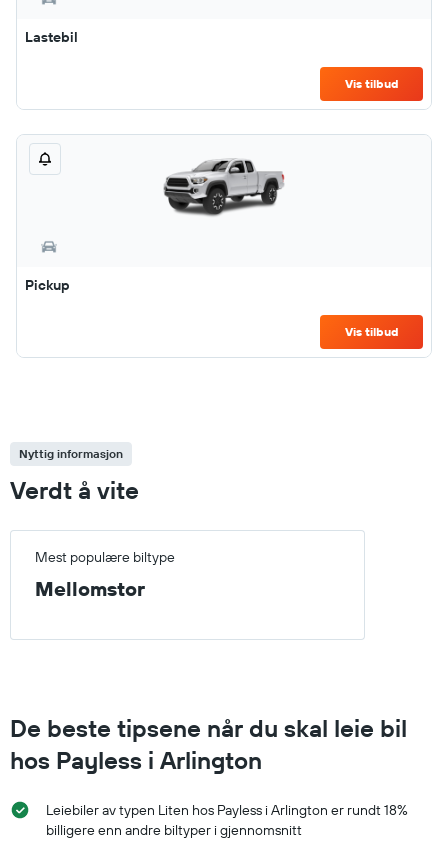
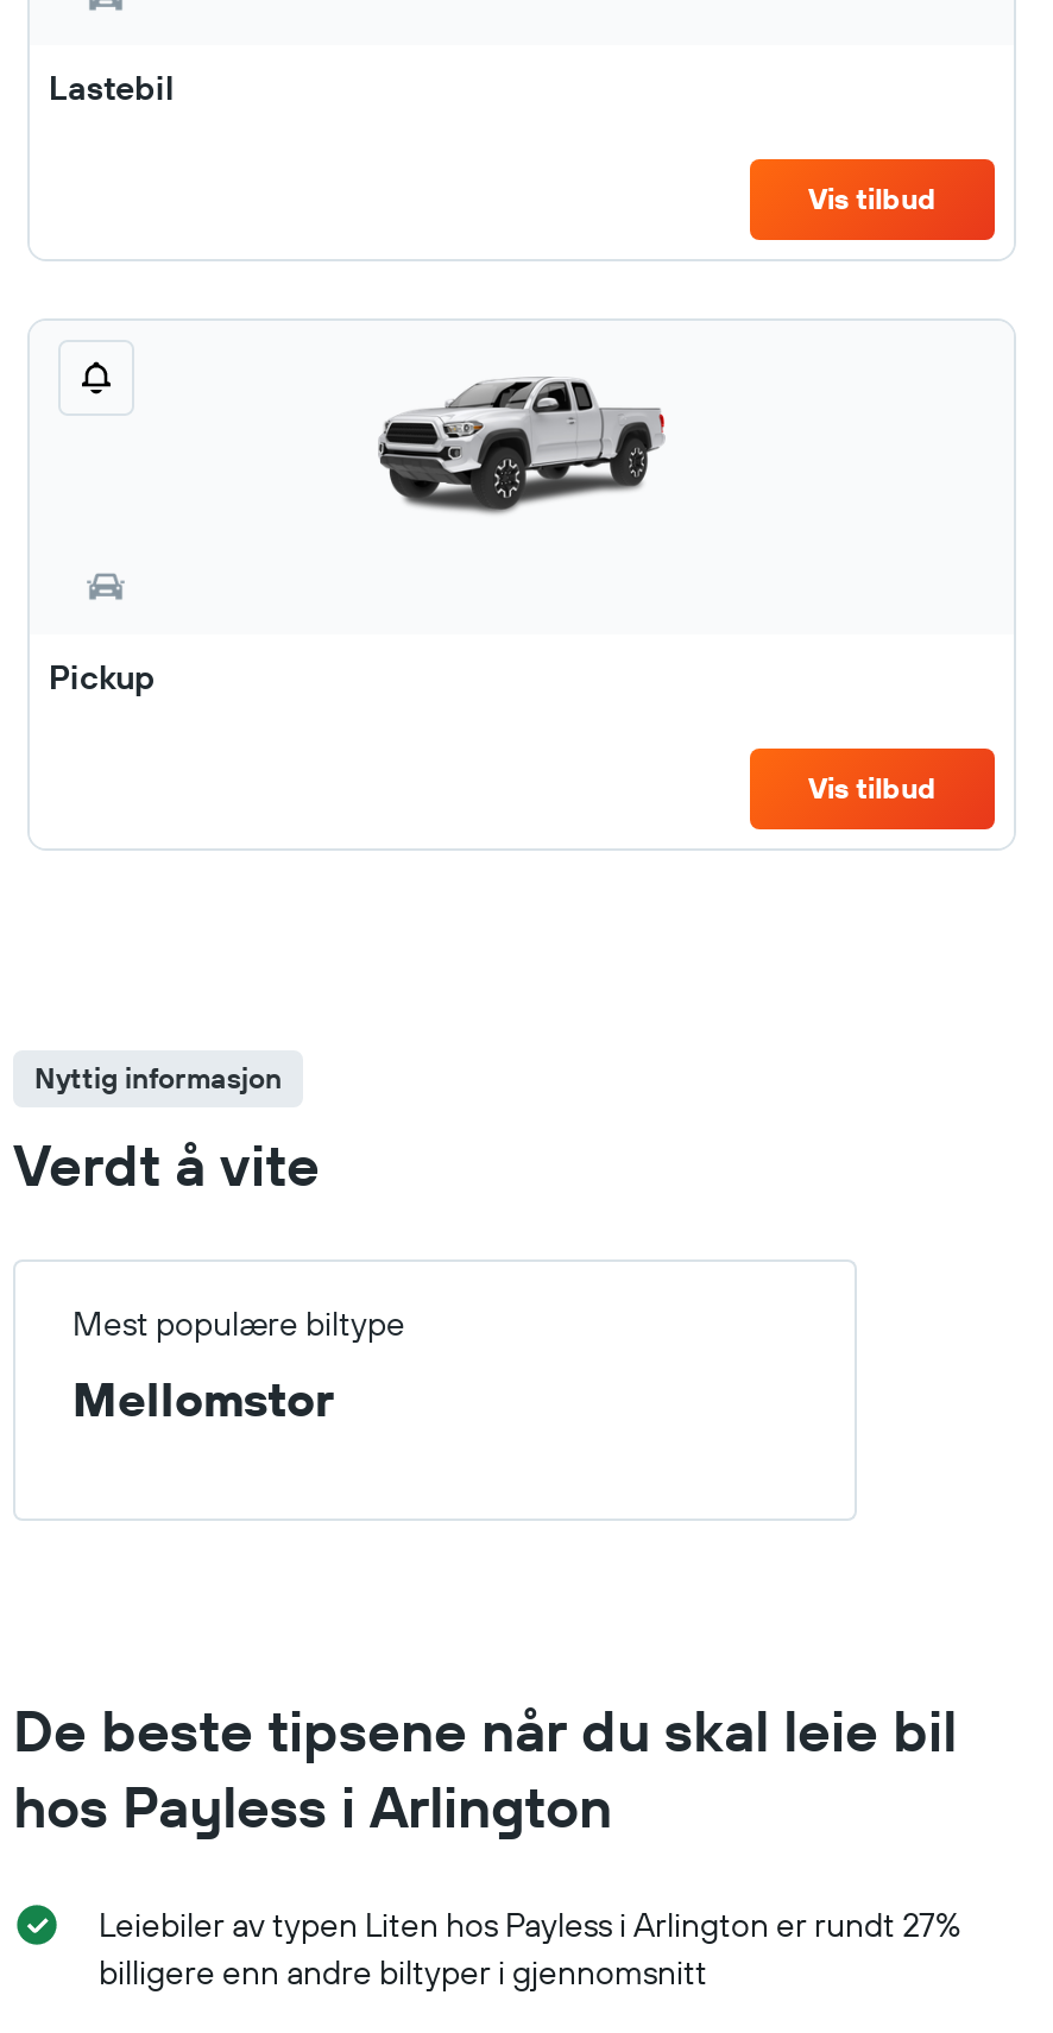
- Leiebiler av typen Liten hos Payless i Arlington er rundt 18%
+ Leiebiler av typen Liten hos Payless i Arlington er rundt 27%
